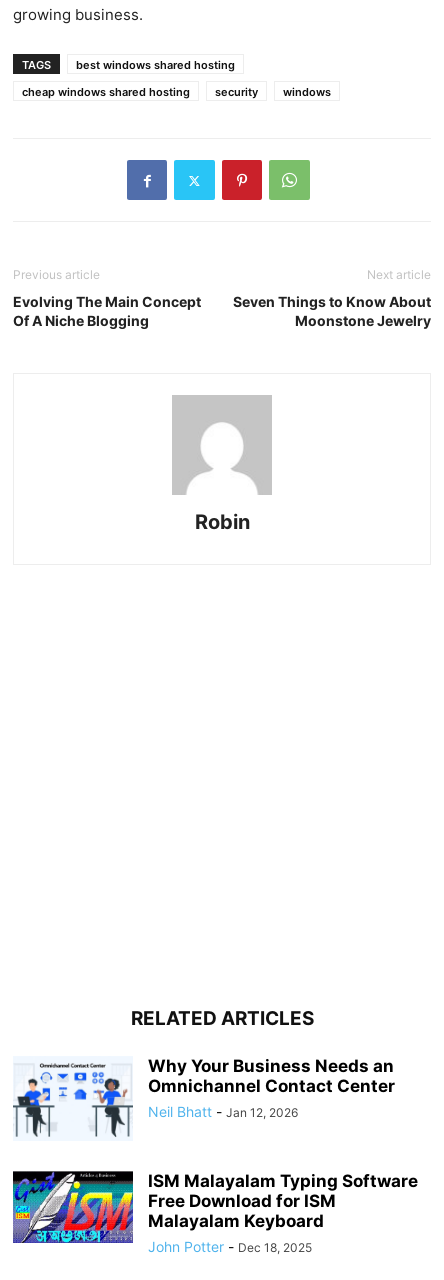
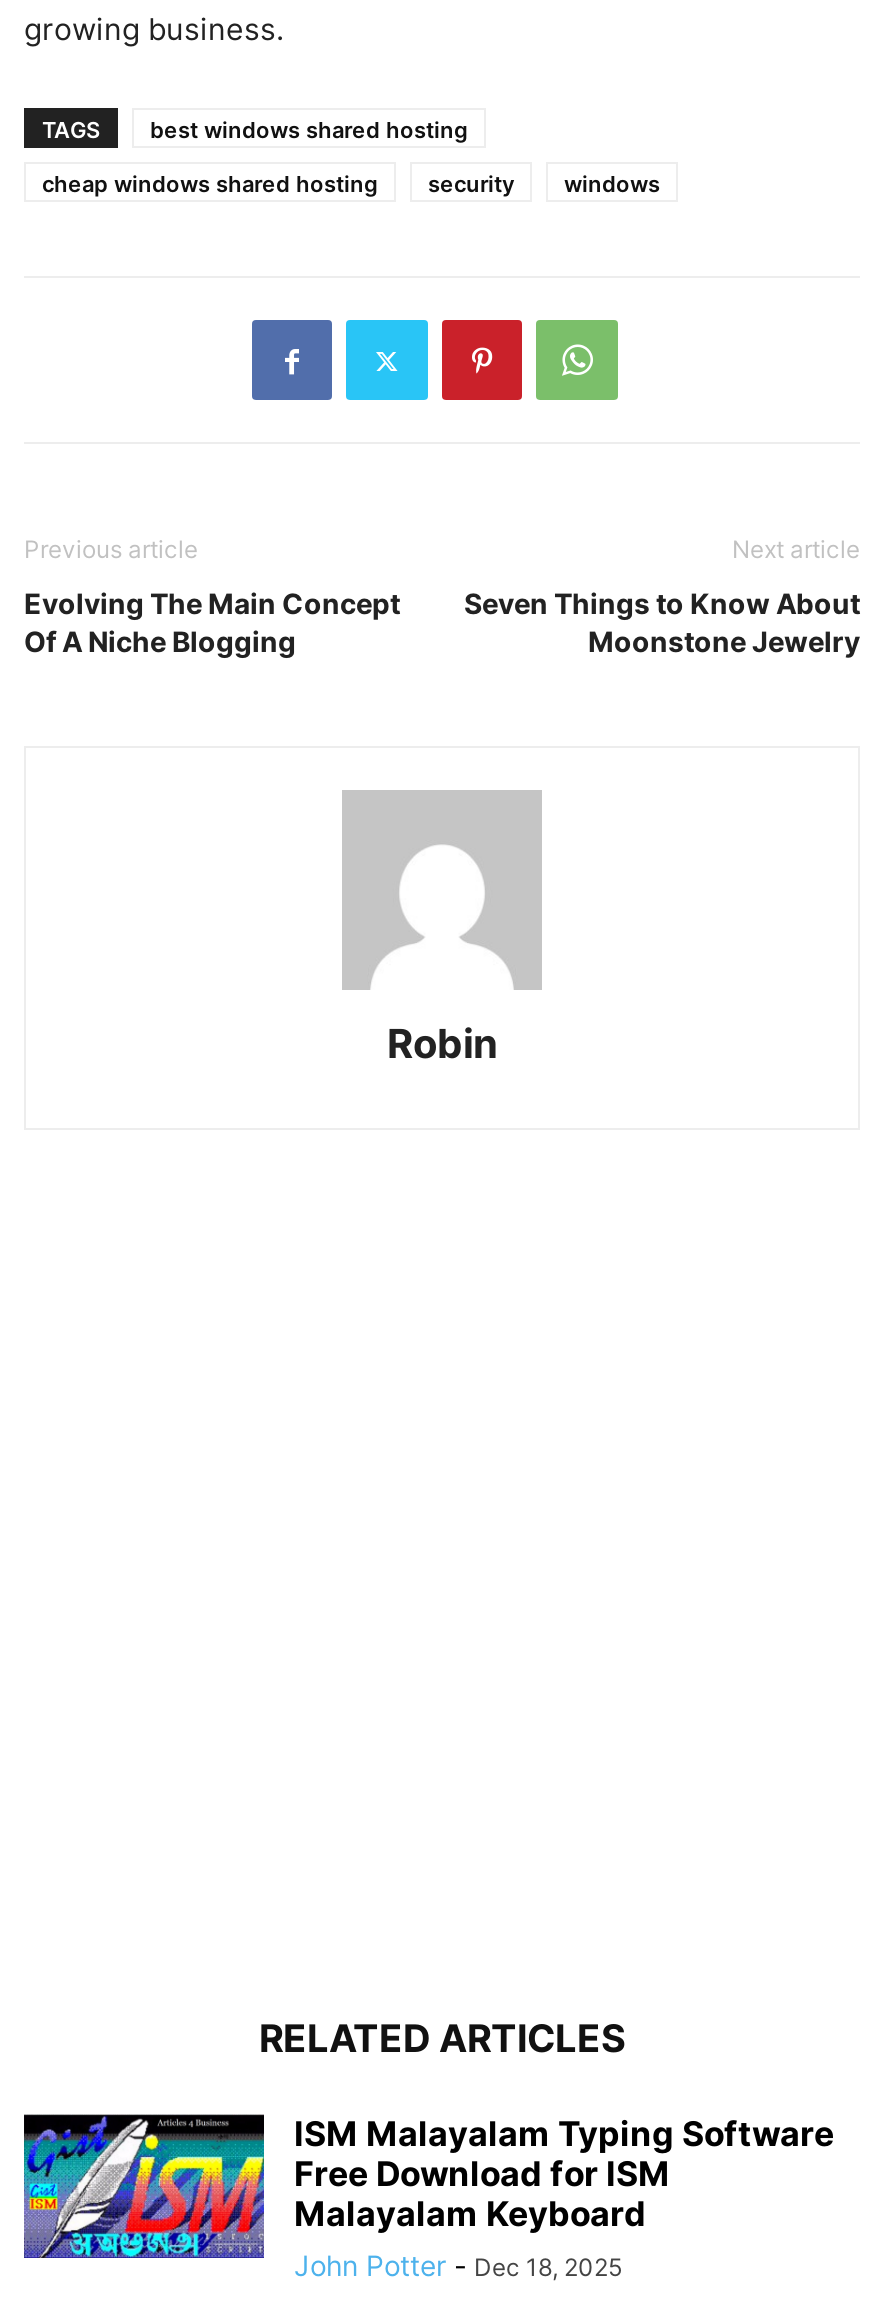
- [image]
- Why Your Business Needs an
- Omnichannel Contact Center
- Neil Bhatt - Jan 12, 2026
